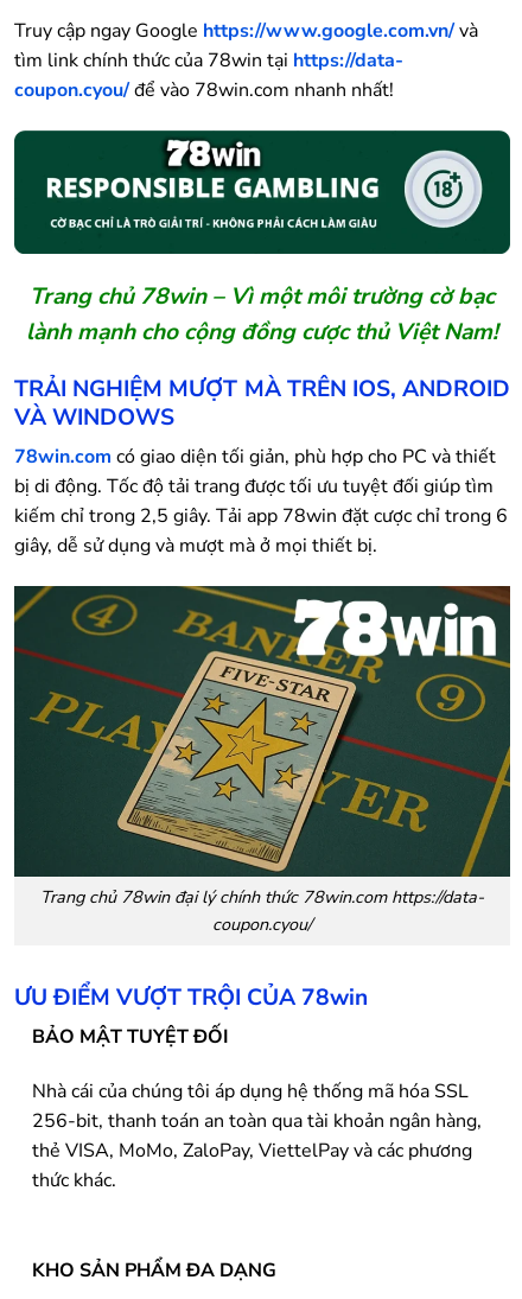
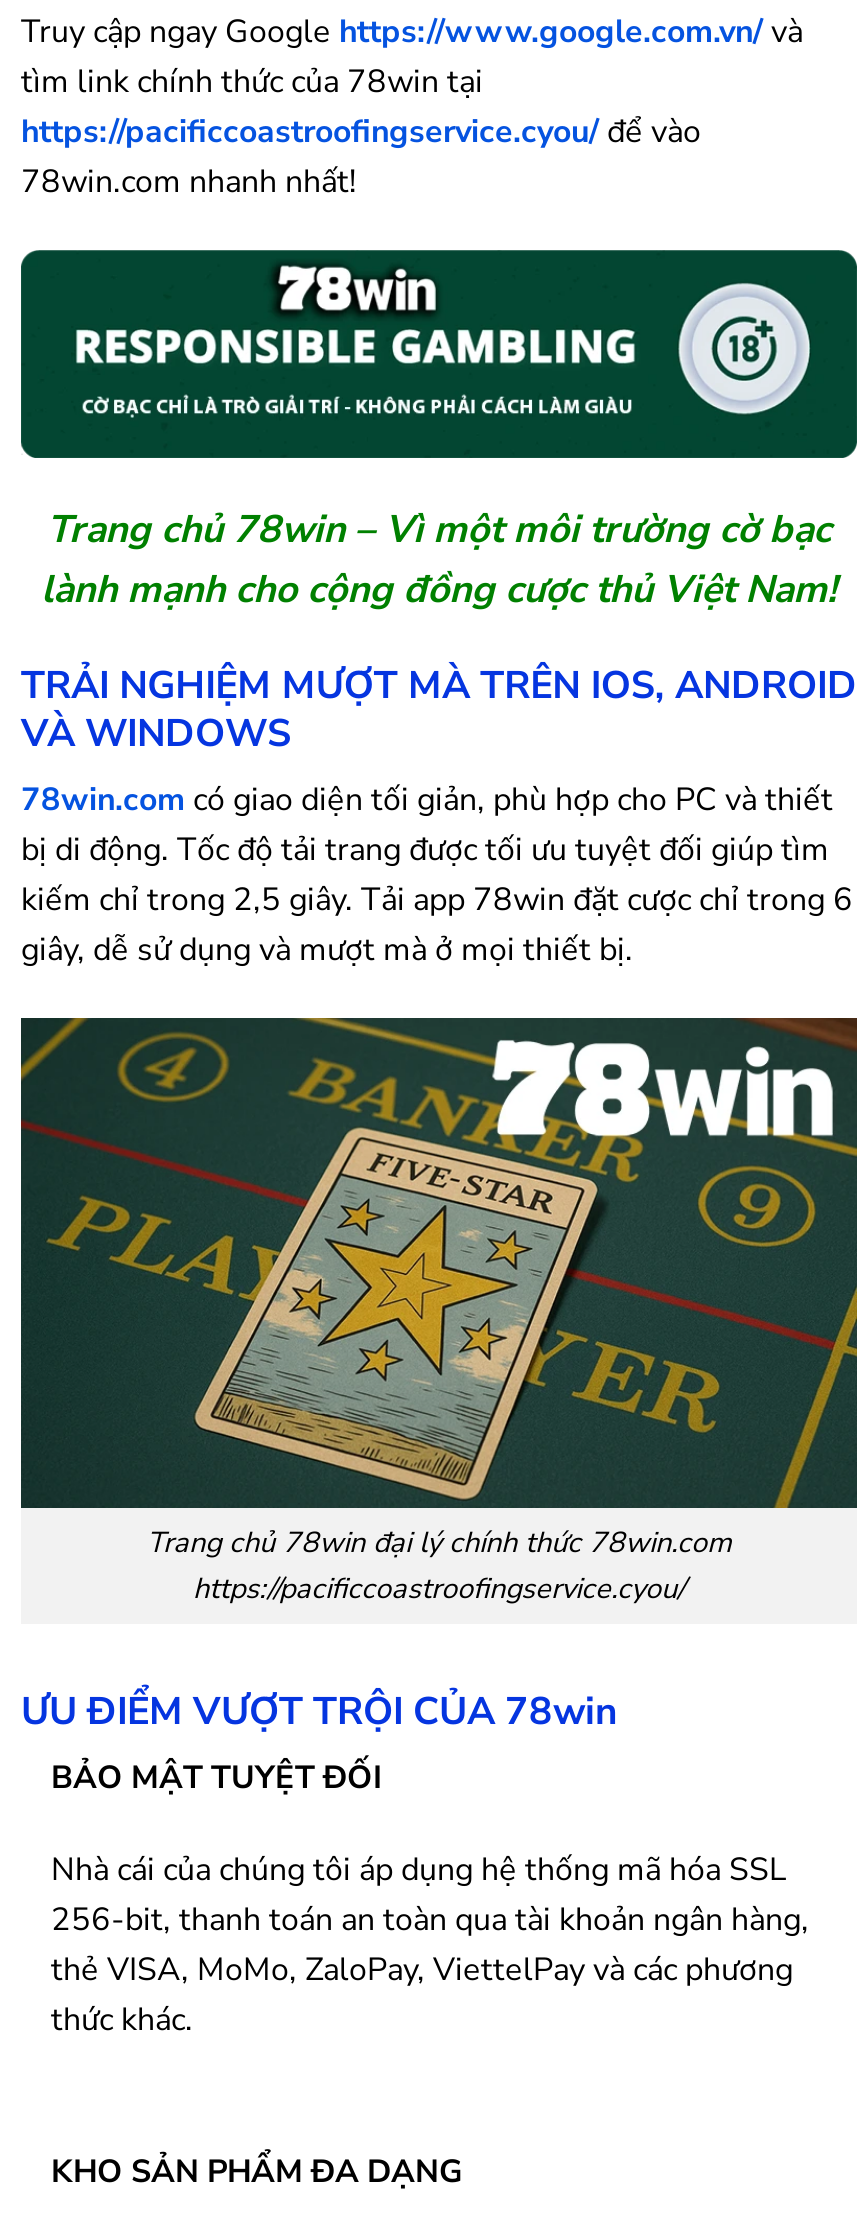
- tìm link chính thức của 78win tại https://data-
- coupon.cyou/ để vào 78win.com nhanh nhất!
+ tìm link chính thức của 78win tại
+ https://pacificcoastroofingservice.cyou/ để vào
+ 78win.com nhanh nhất!

- Trang chủ 78win đại lý chính thức 78win.com https://data-
- coupon.cyou/
+ Trang chủ 78win đại lý chính thức 78win.com
+ https://pacificcoastroofingservice.cyou/
